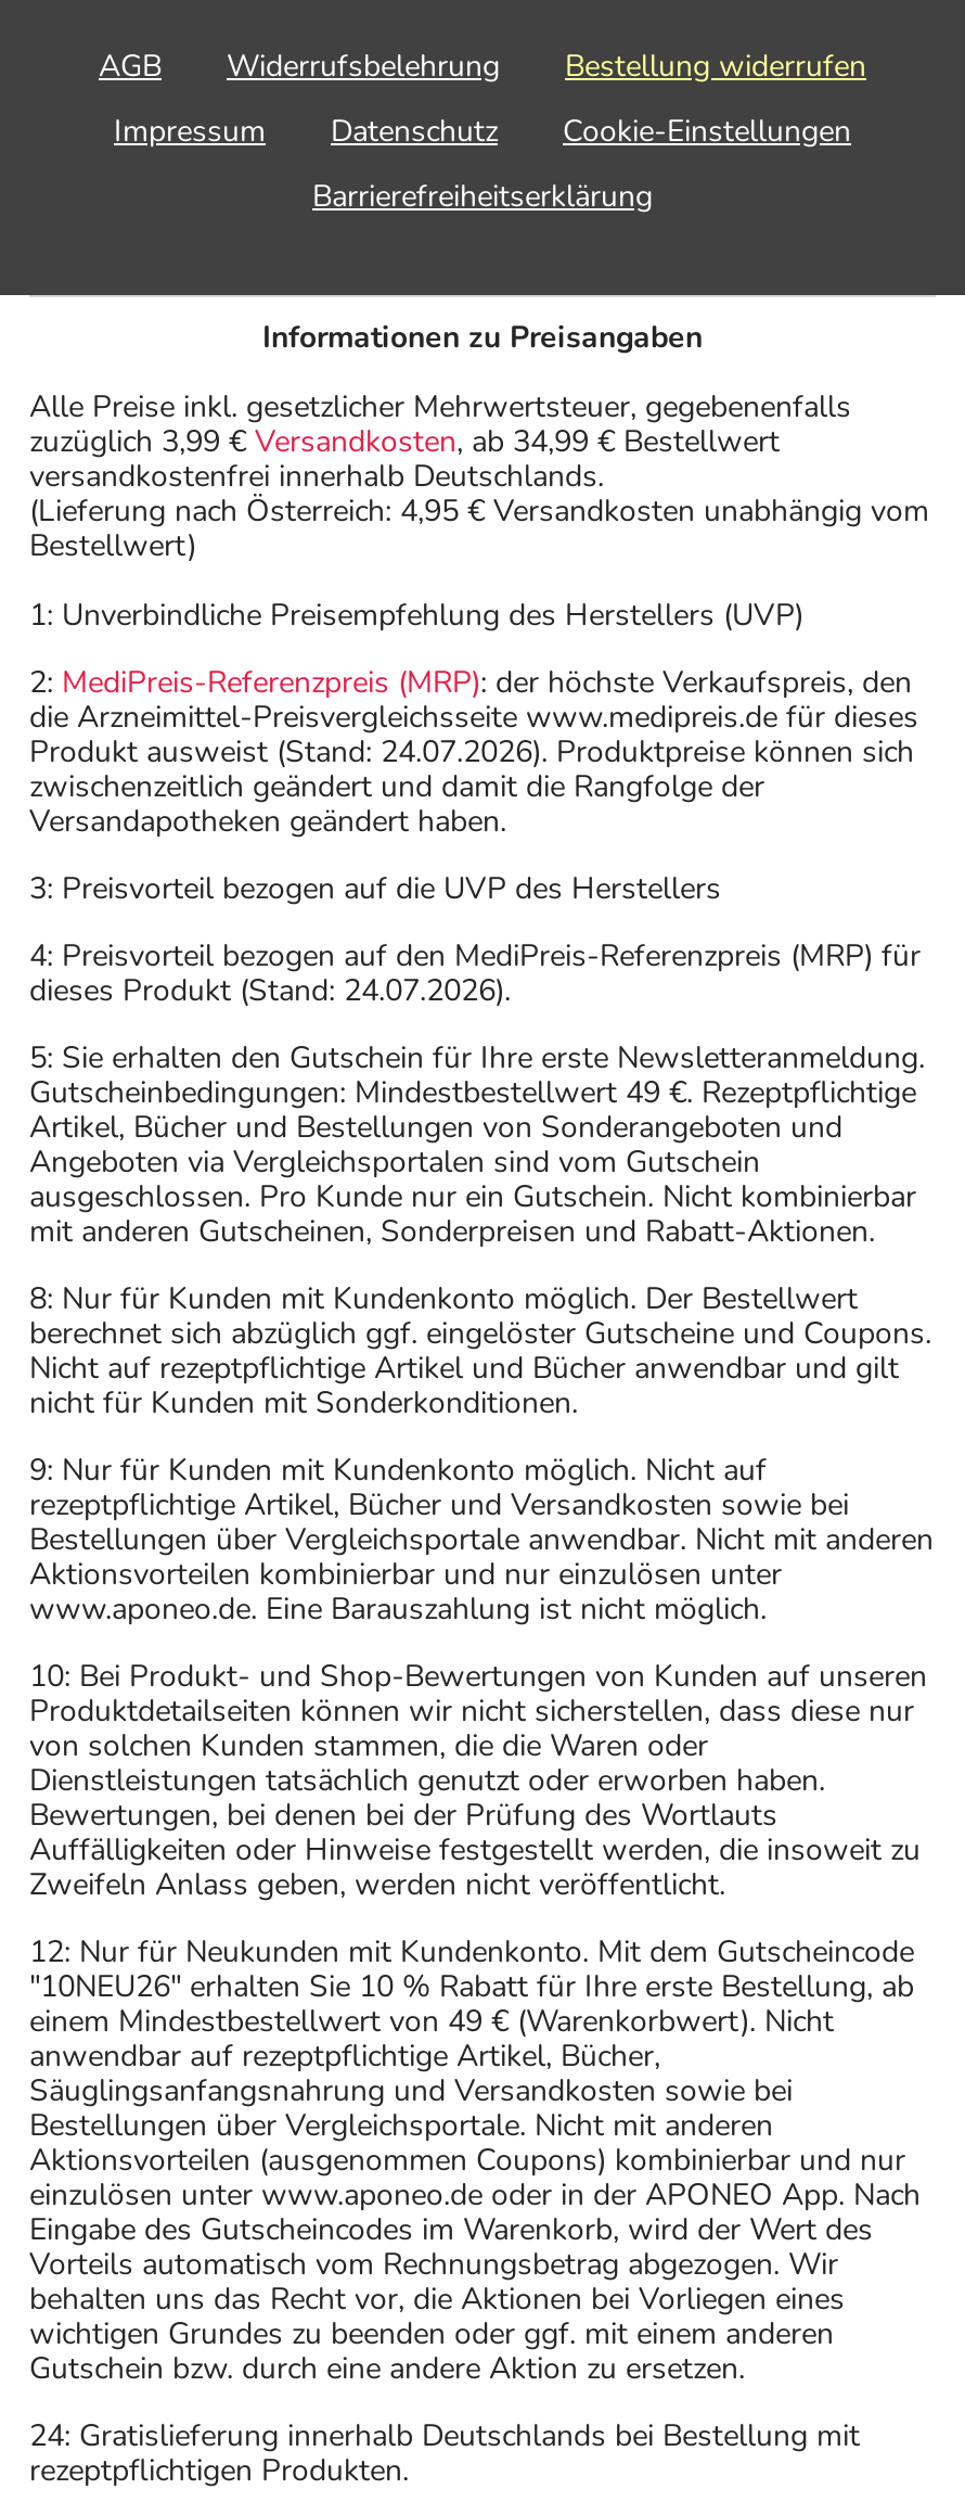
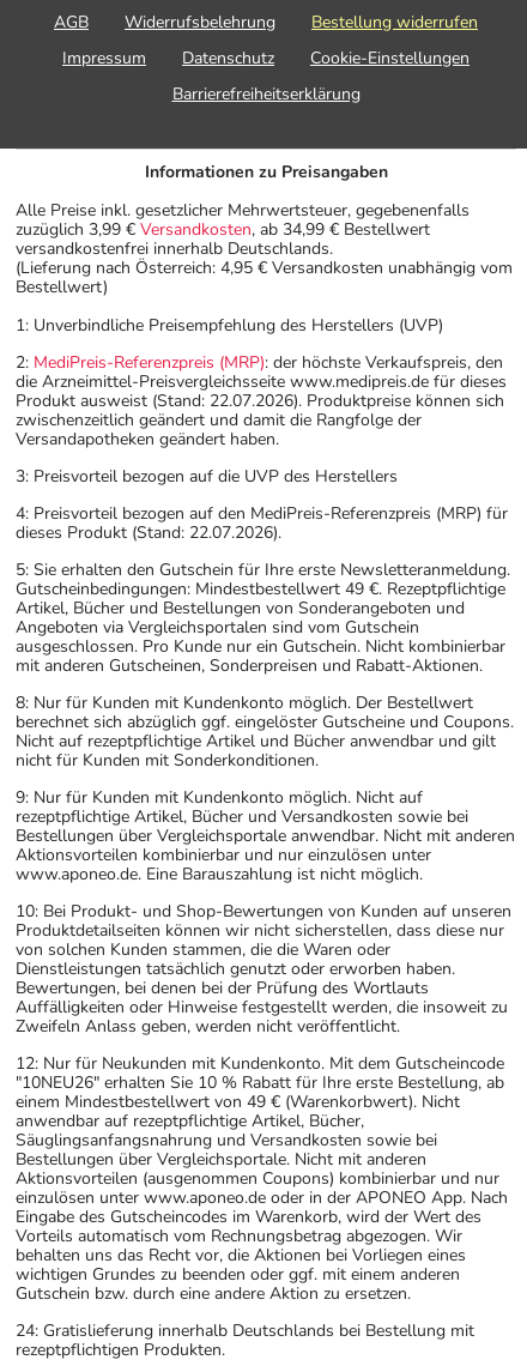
- Produkt ausweist (Stand: 24.07.2026). Produktpreise können sich
+ Produkt ausweist (Stand: 22.07.2026). Produktpreise können sich

- dieses Produkt (Stand: 24.07.2026).
+ dieses Produkt (Stand: 22.07.2026).
